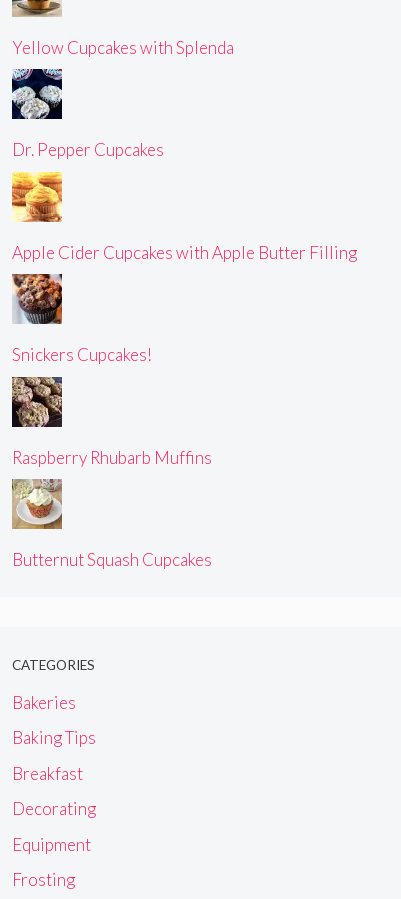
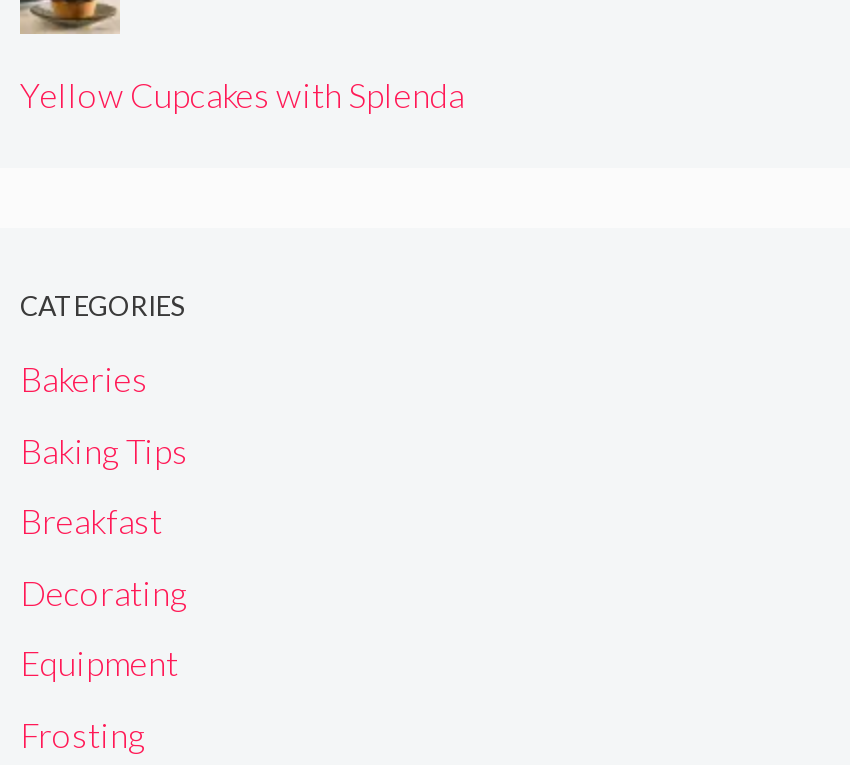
- [image]
- Dr. Pepper Cupcakes

- [image]
- Apple Cider Cupcakes with Apple Butter Filling

- [image]
- Snickers Cupcakes!

- [image]
- Raspberry Rhubarb Muffins

- [image]
- Butternut Squash Cupcakes
